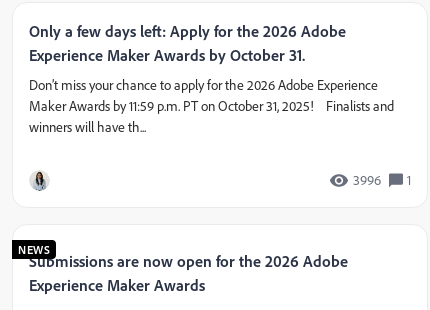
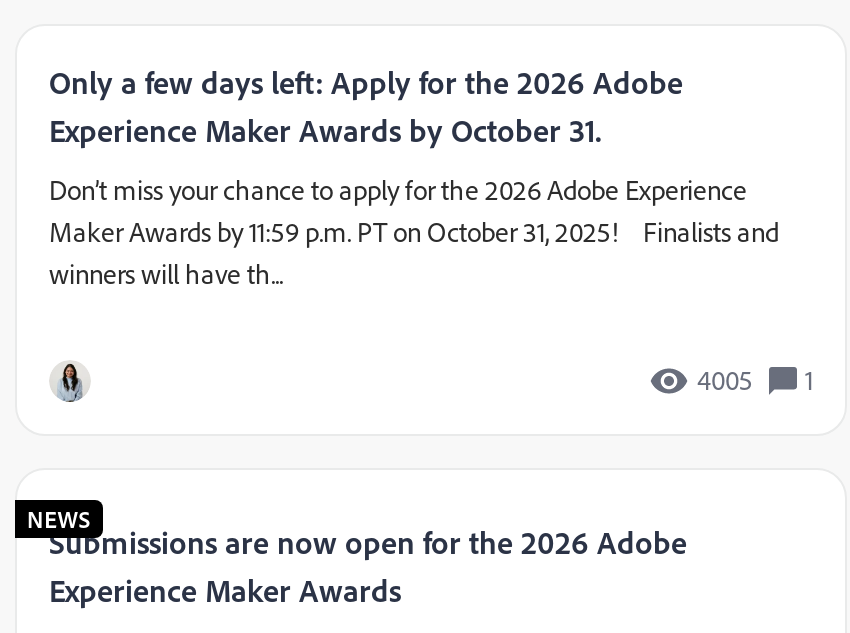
- 3996 1
+ 4005 1
